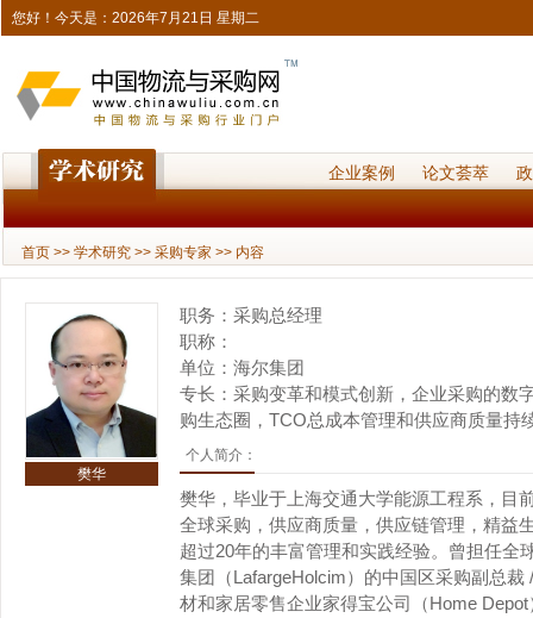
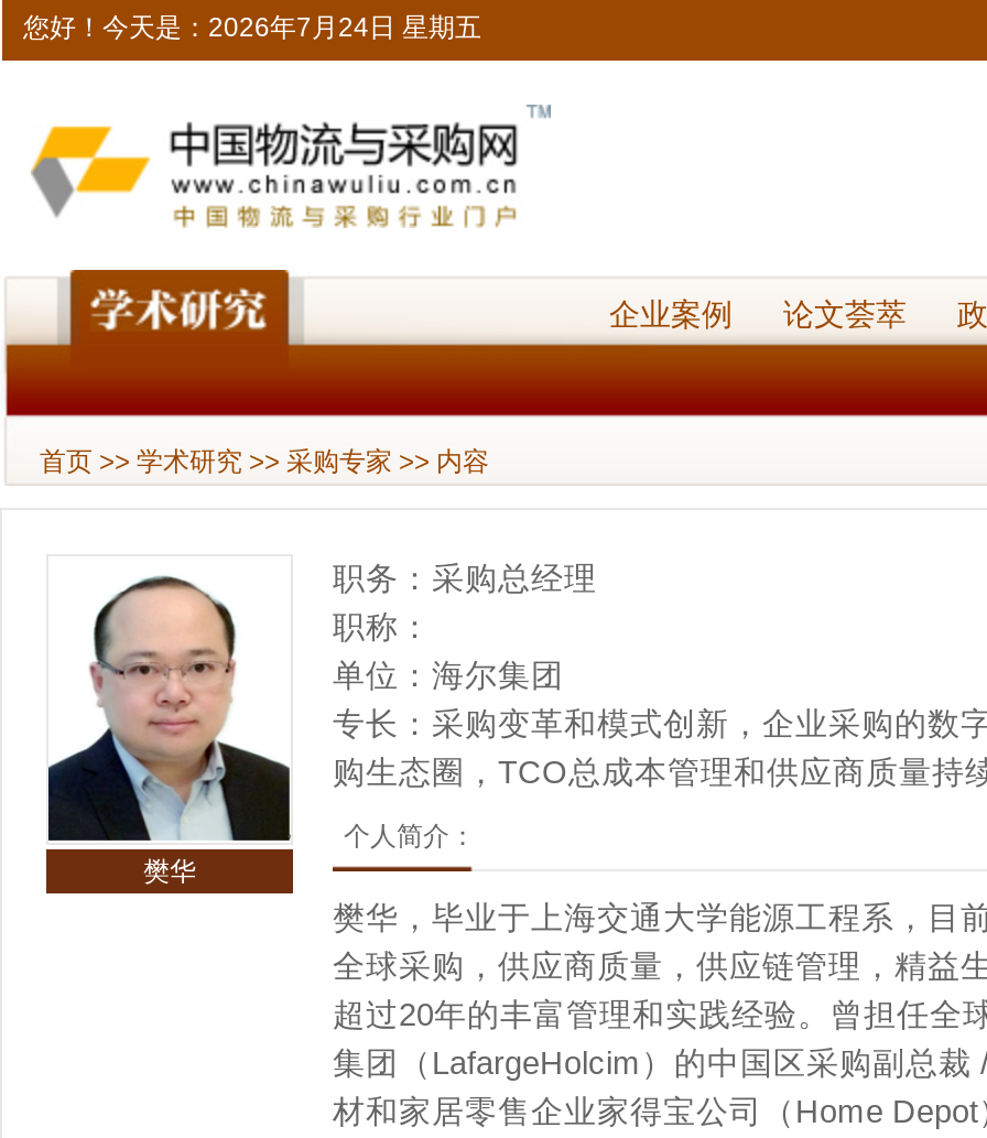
- 您好！今天是：2026年7月21日 星期二
+ 您好！今天是：2026年7月24日 星期五
